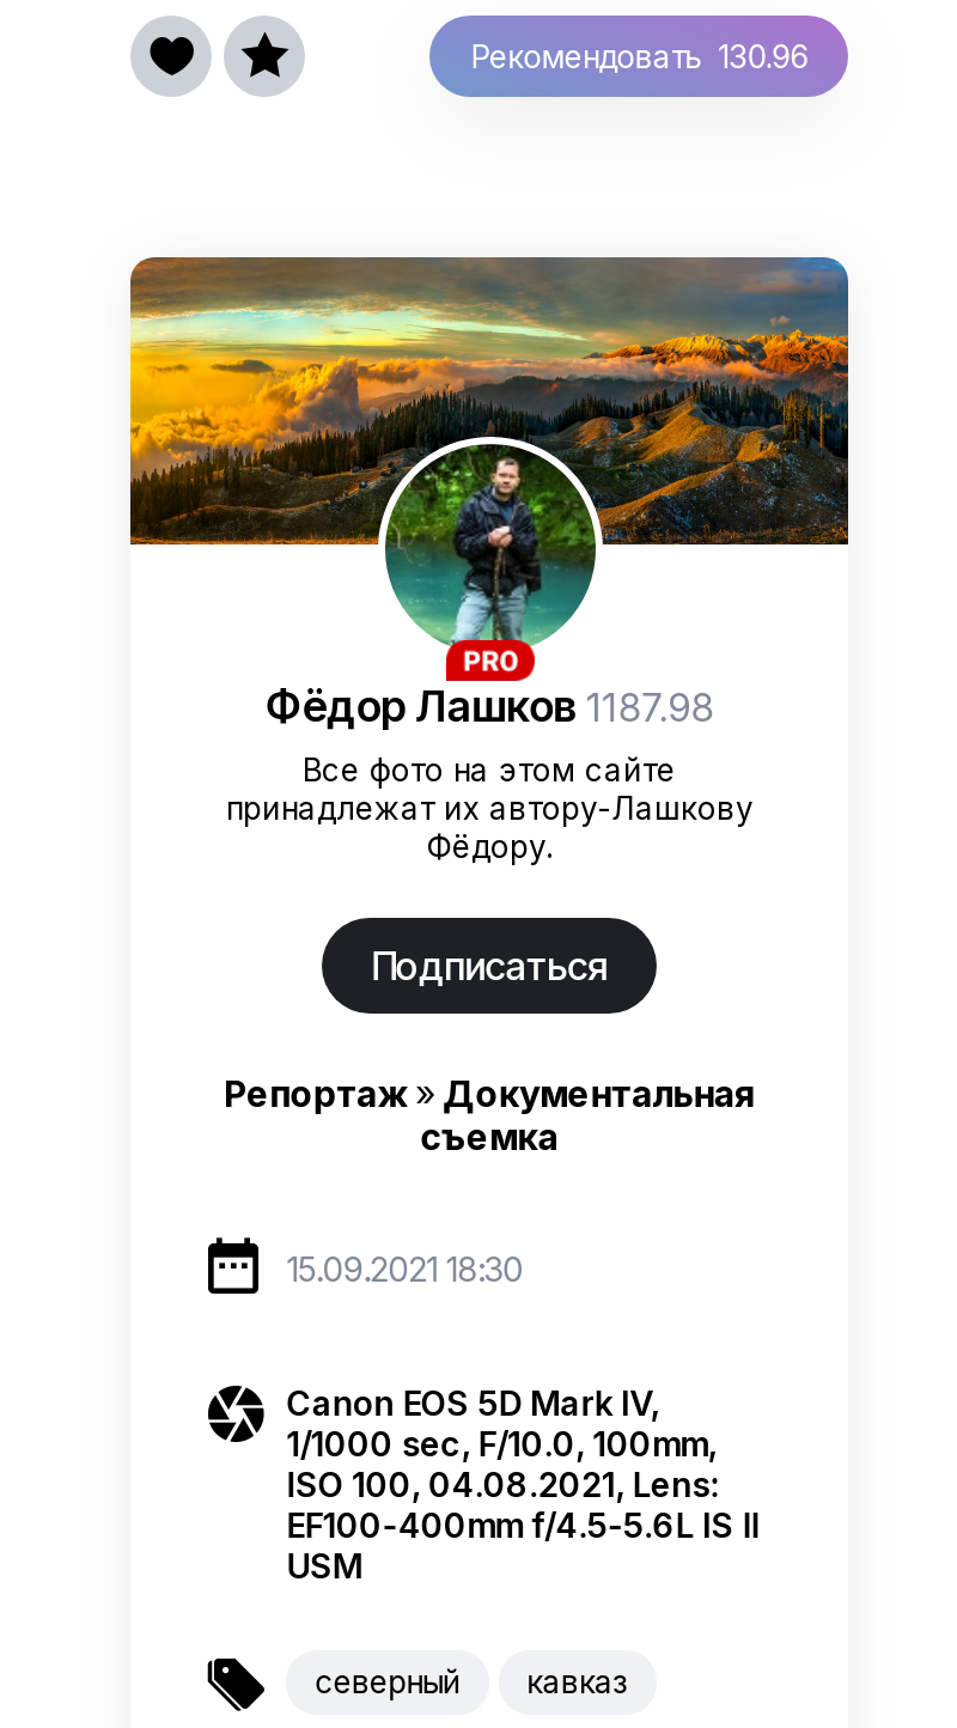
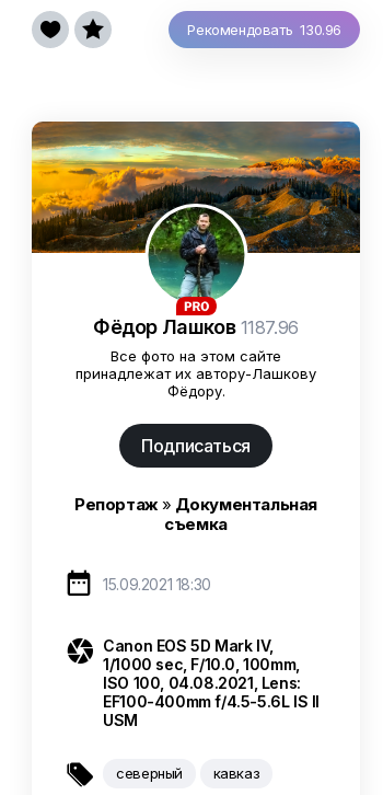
- Фёдор Лашков 1187.98
+ Фёдор Лашков 1187.96
